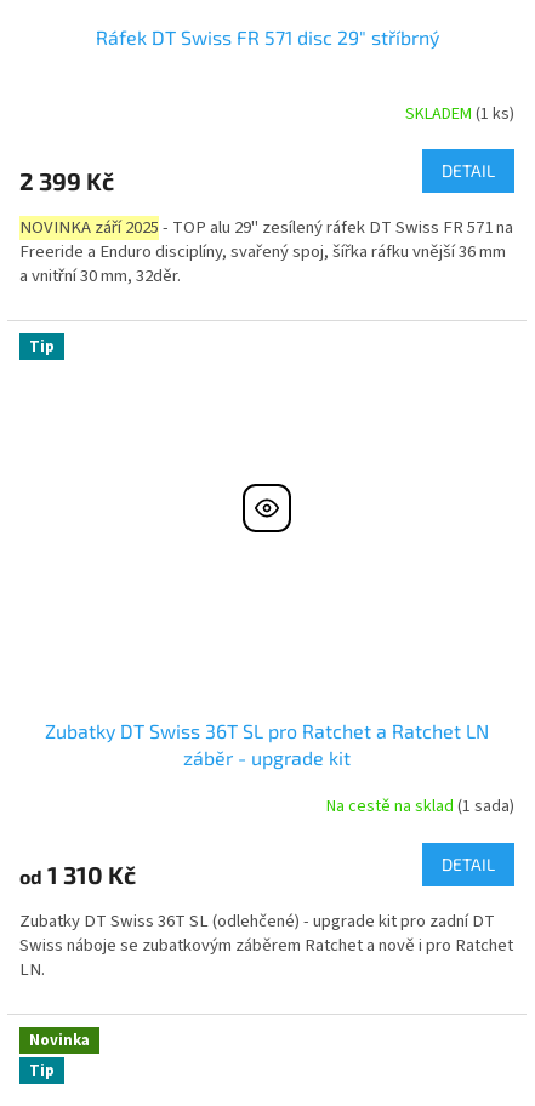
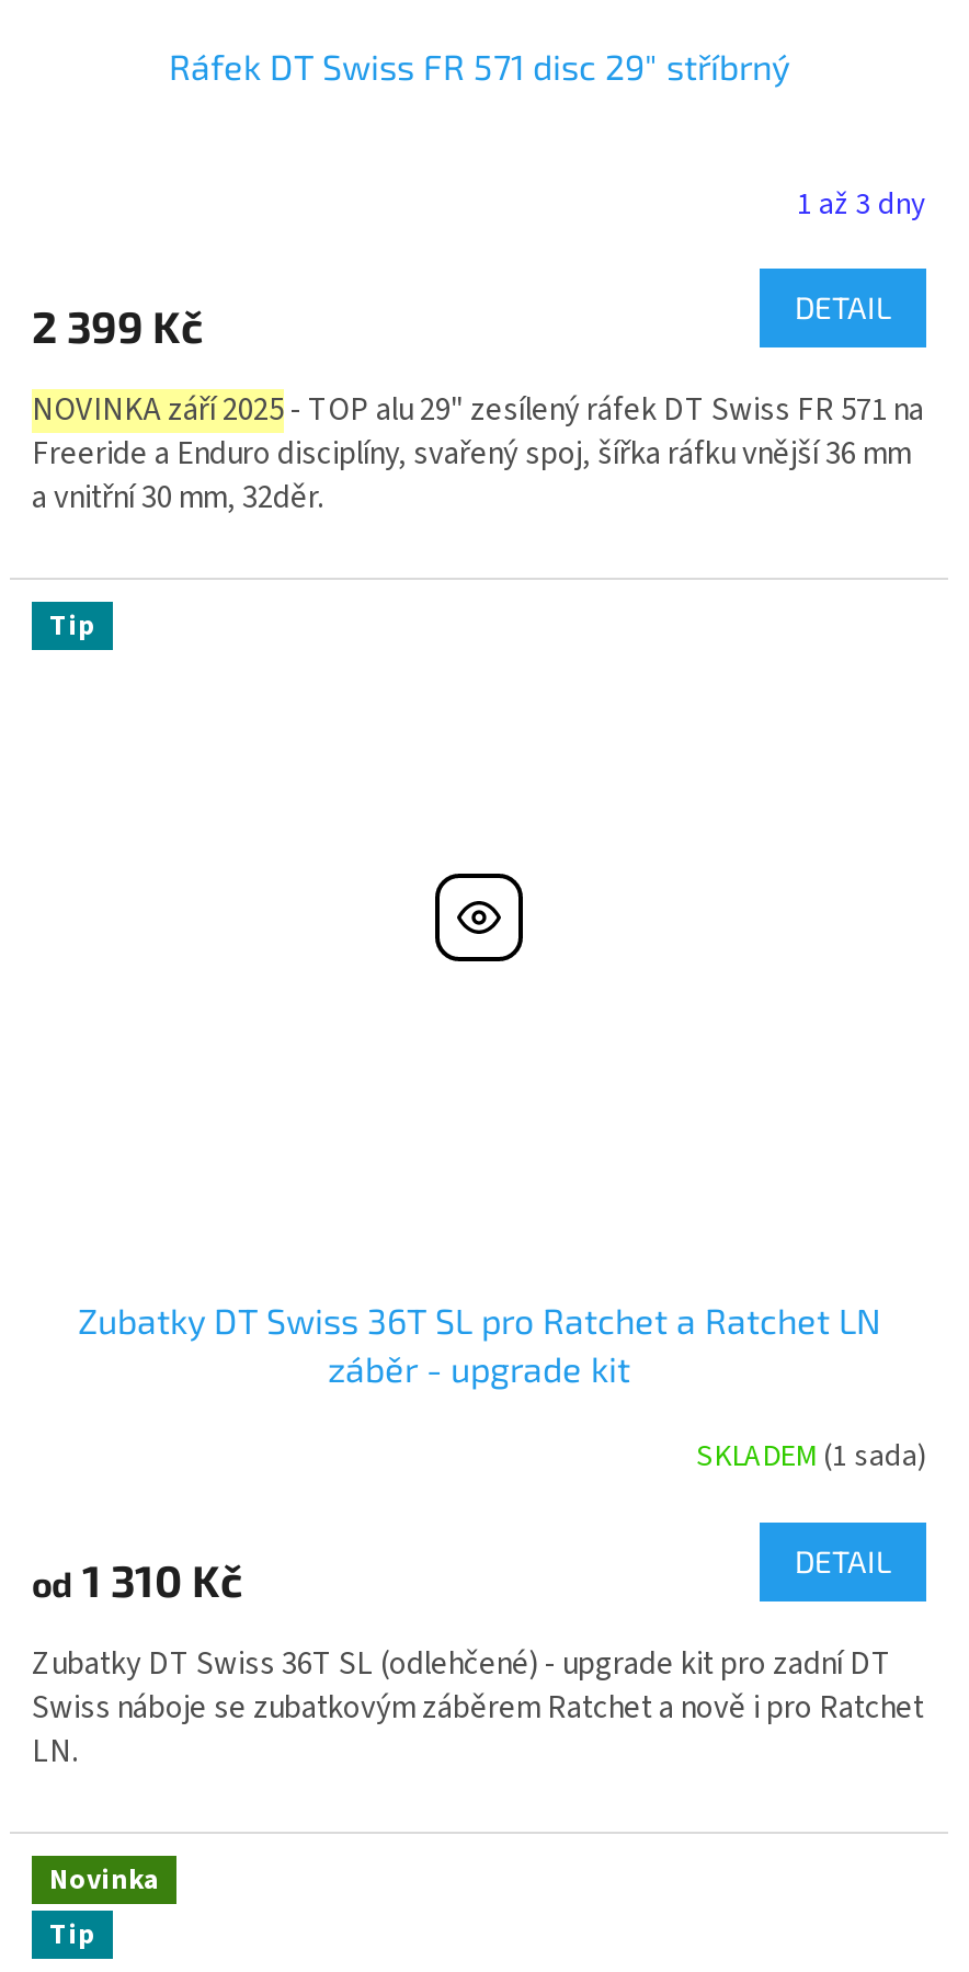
- SKLADEM (1 ks)
+ 1 až 3 dny

- Na cestě na sklad (1 sada)
+ SKLADEM (1 sada)
